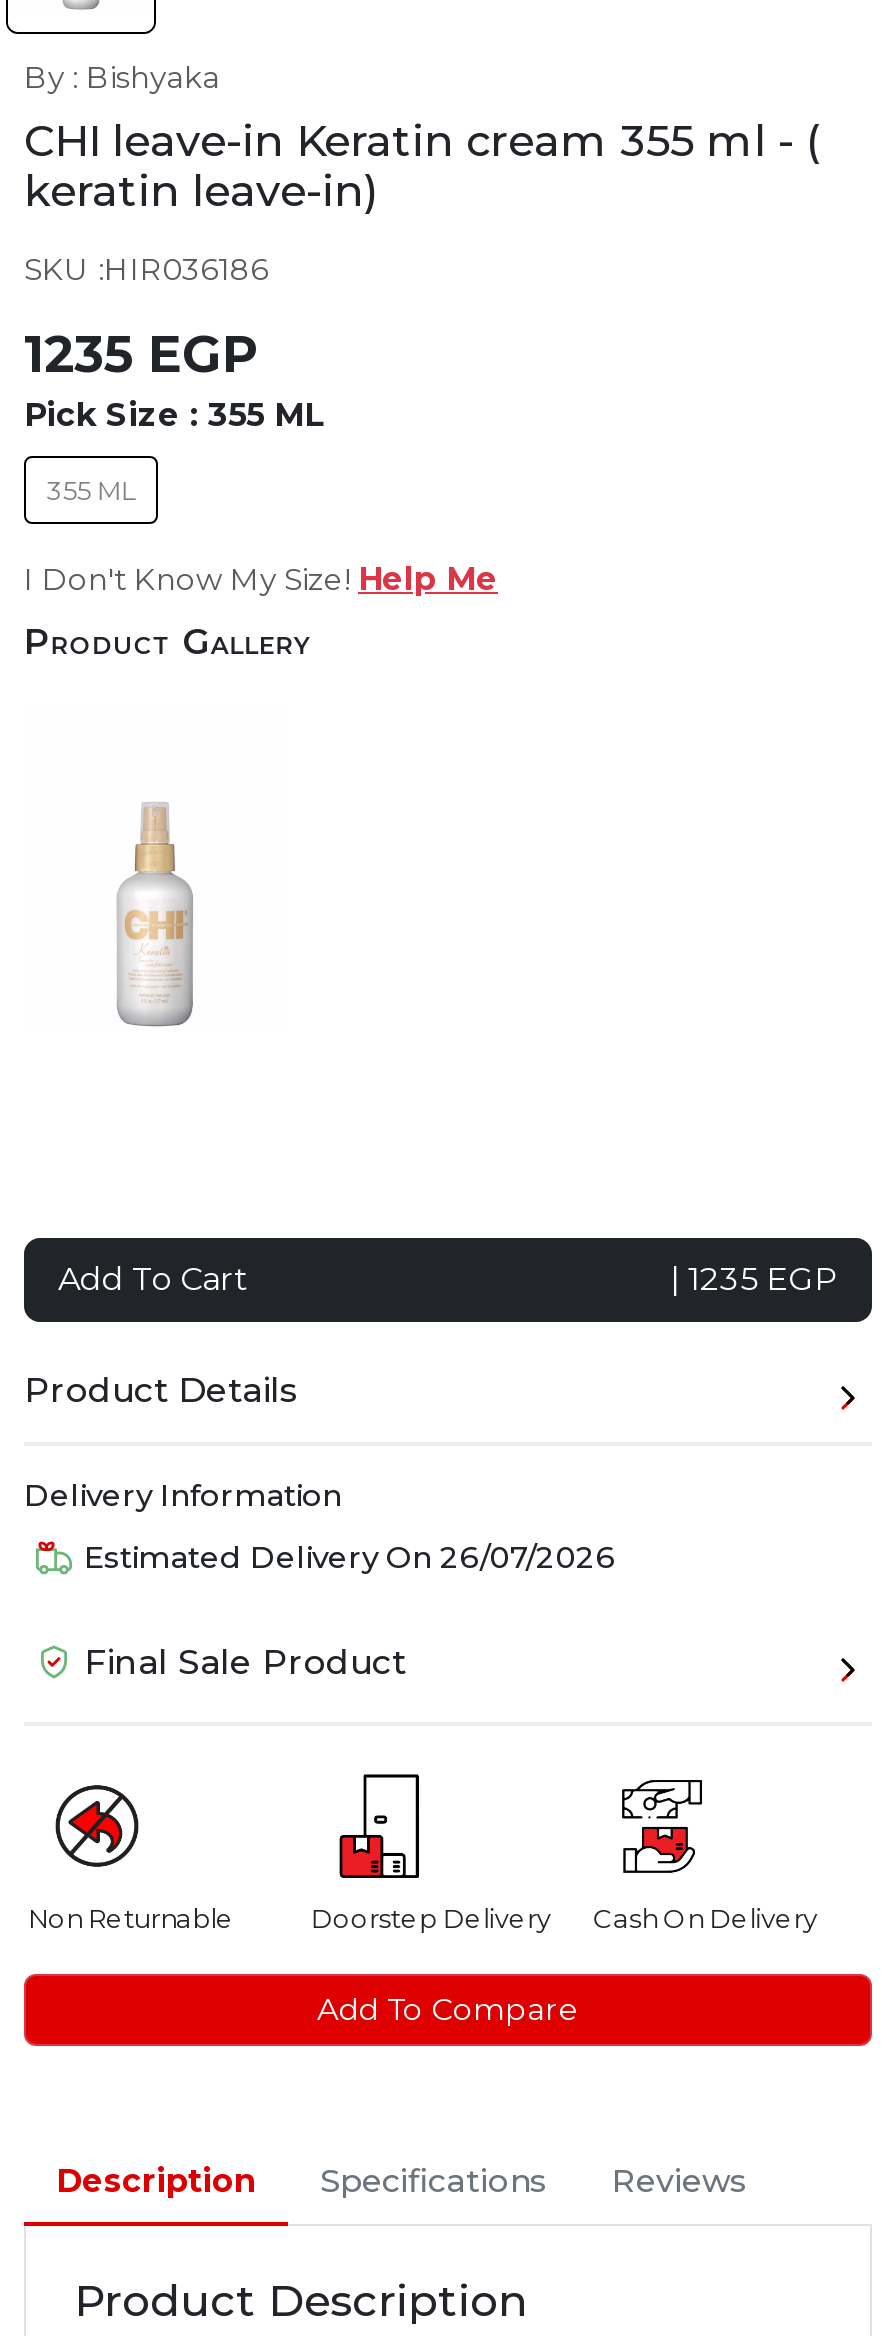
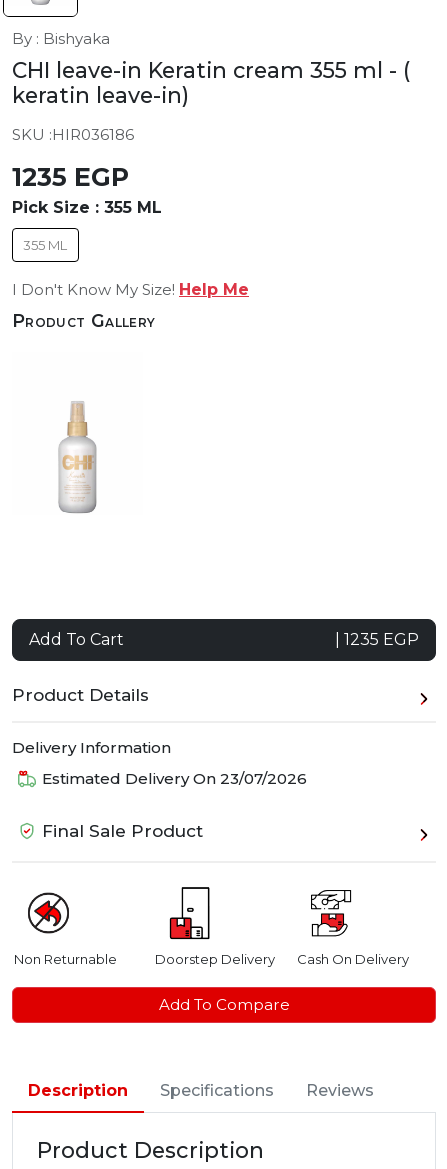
- Estimated Delivery On 26/07/2026
+ Estimated Delivery On 23/07/2026
